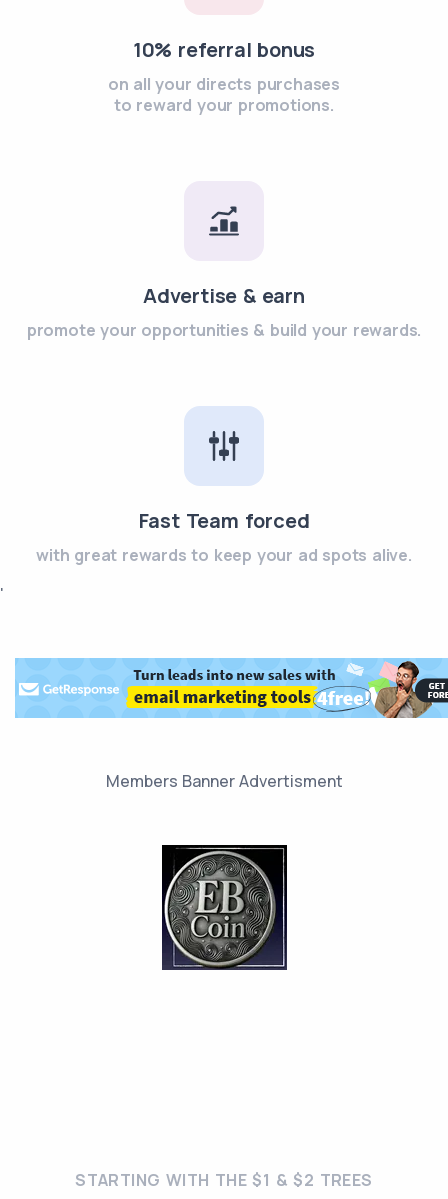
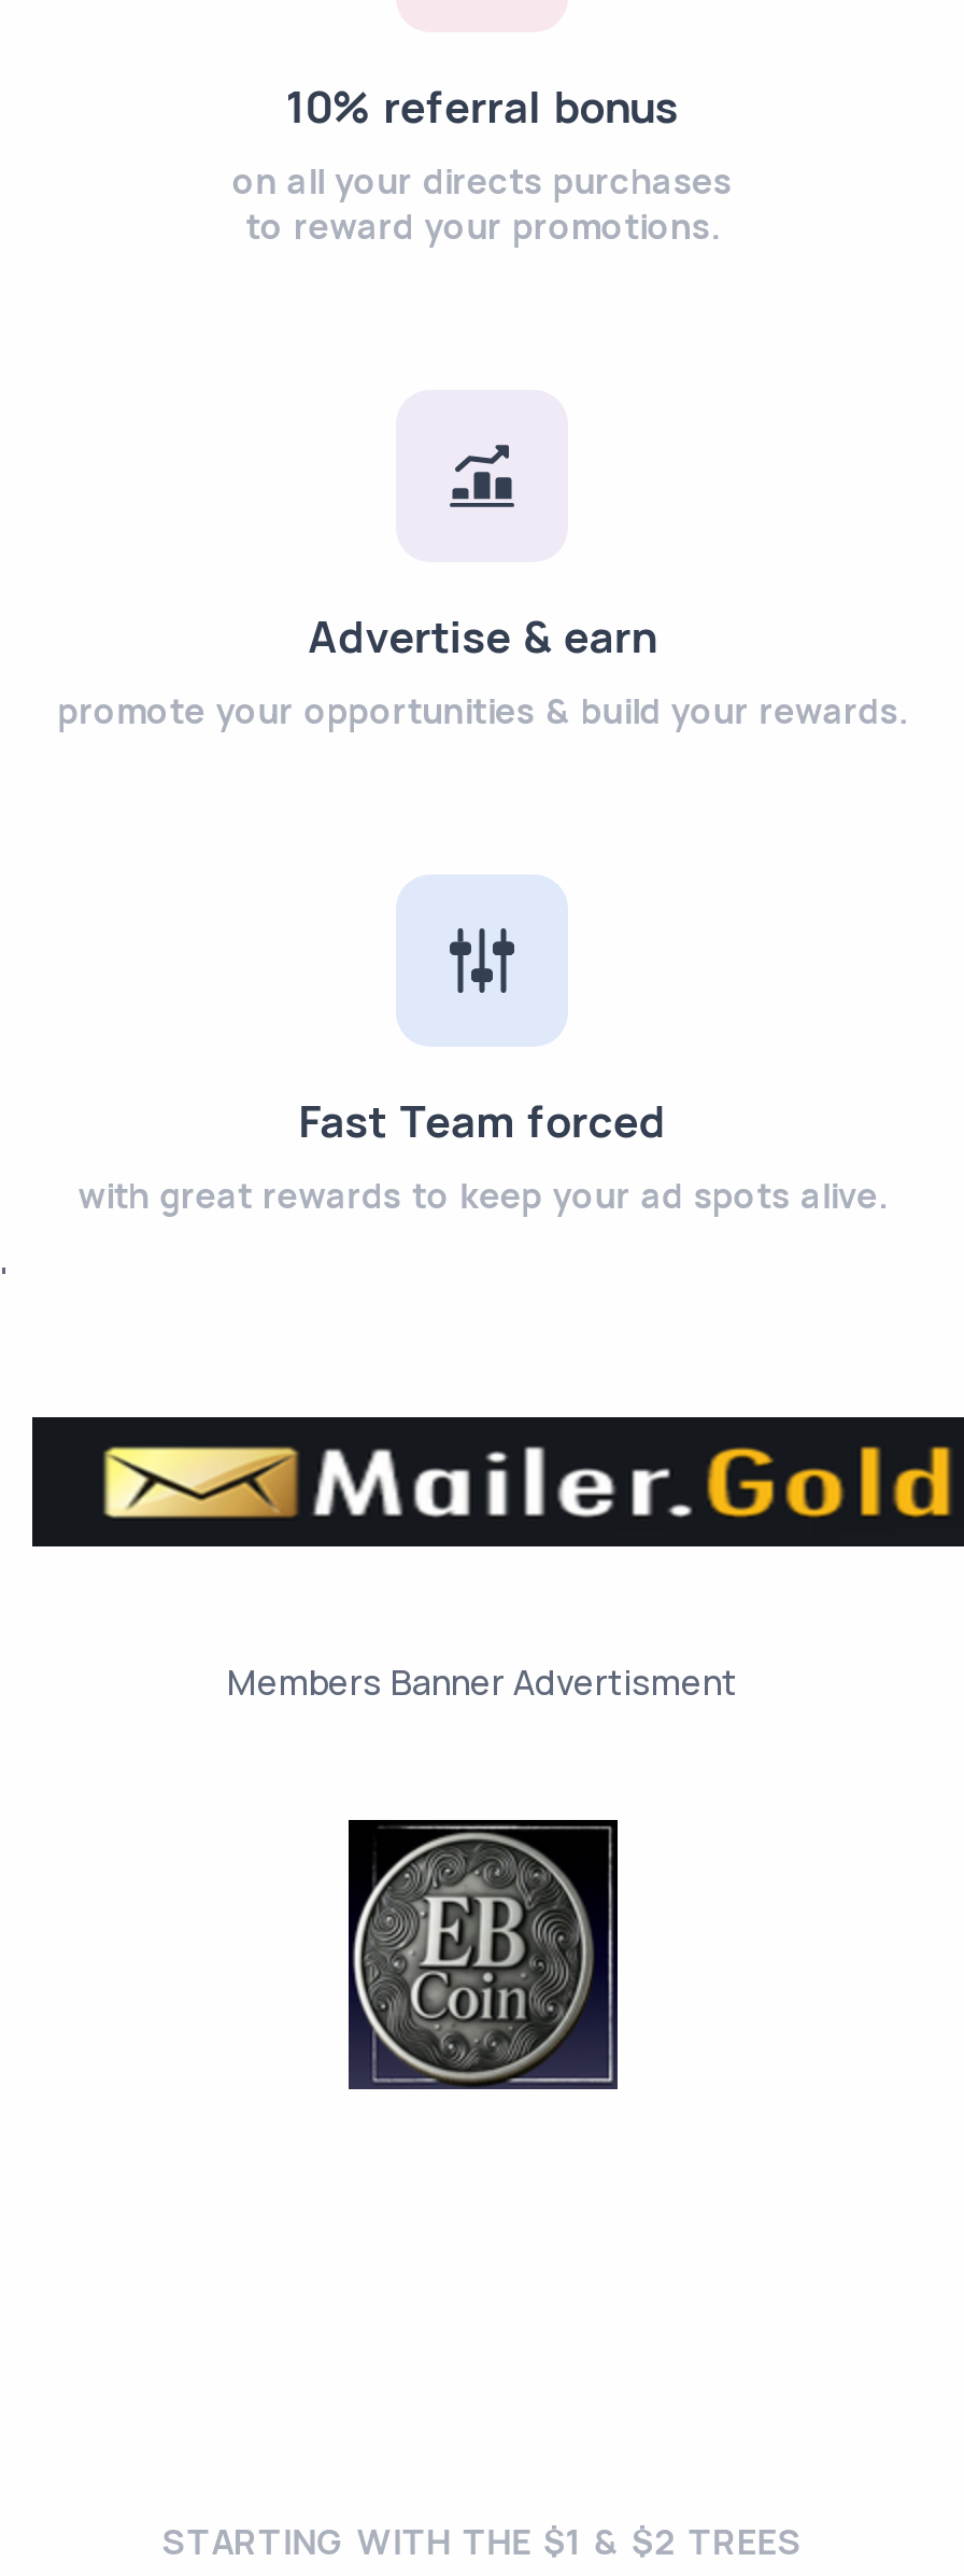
- [image]
+ [image]
